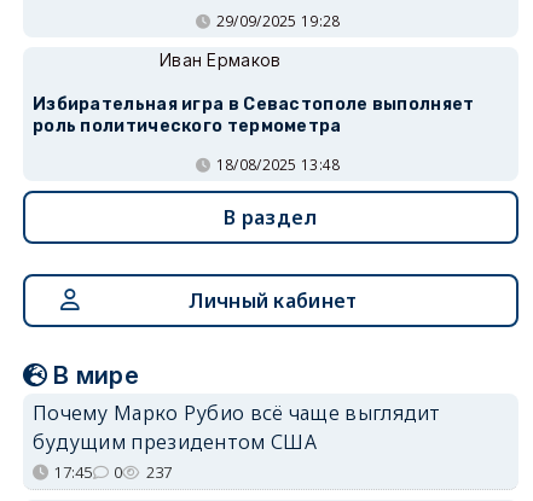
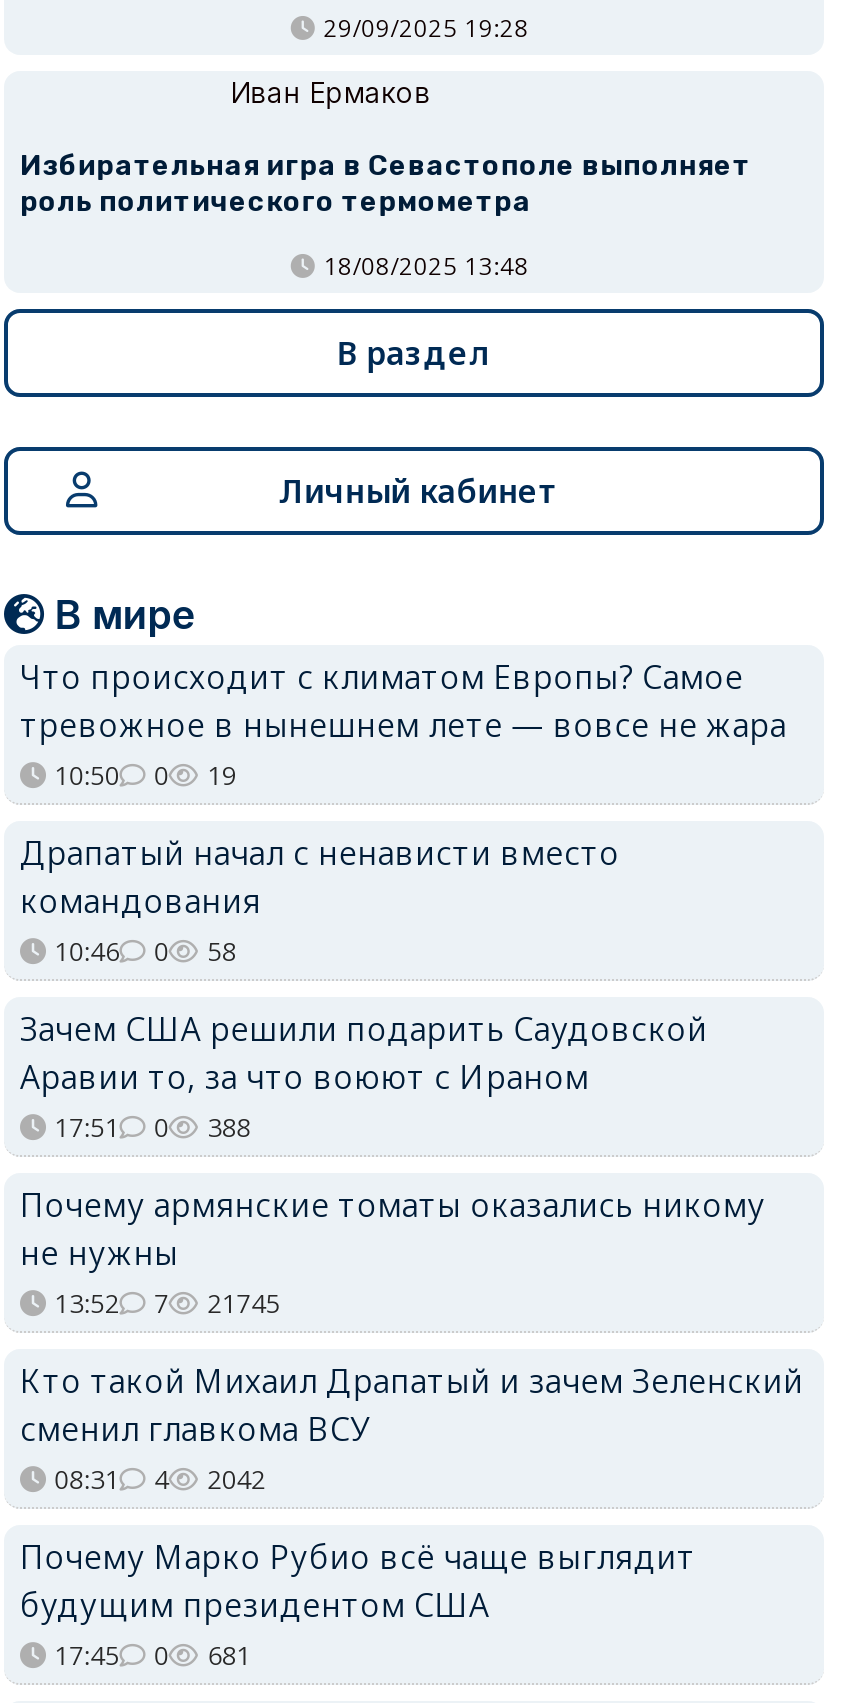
+ Что происходит с климатом Европы? Самое
+ тревожное в нынешнем лете — вовсе не жара
+ 10:50
+ 0
+ 19
+ Драпатый начал с ненависти вместо
+ командования
+ 10:46
+ 0
+ 58
+ Зачем США решили подарить Саудовской
+ Аравии то, за что воюют с Ираном
+ 17:51
+ 0
+ 388
+ Почему армянские томаты оказались никому
+ не нужны
+ 13:52
+ 7
+ 21745
+ Кто такой Михаил Драпатый и зачем Зеленский
+ сменил главкома ВСУ
+ 08:31
+ 4
+ 2042

- 17:45 0 237
+ 17:45 0 681
